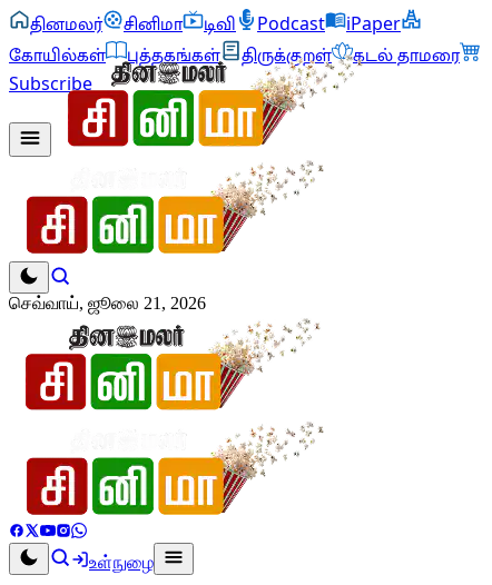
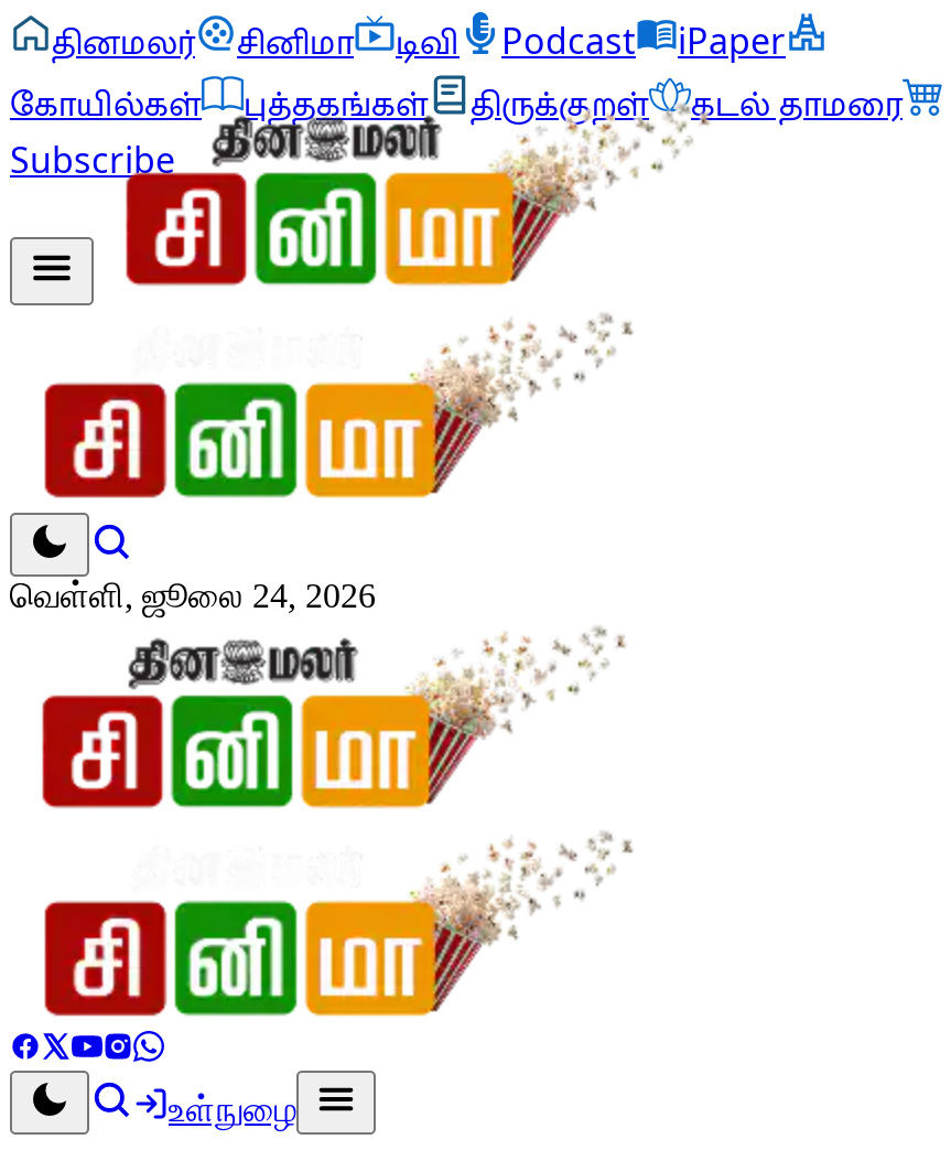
- செவ்வாய், ஜூலை 21, 2026
+ வெள்ளி, ஜூலை 24, 2026
